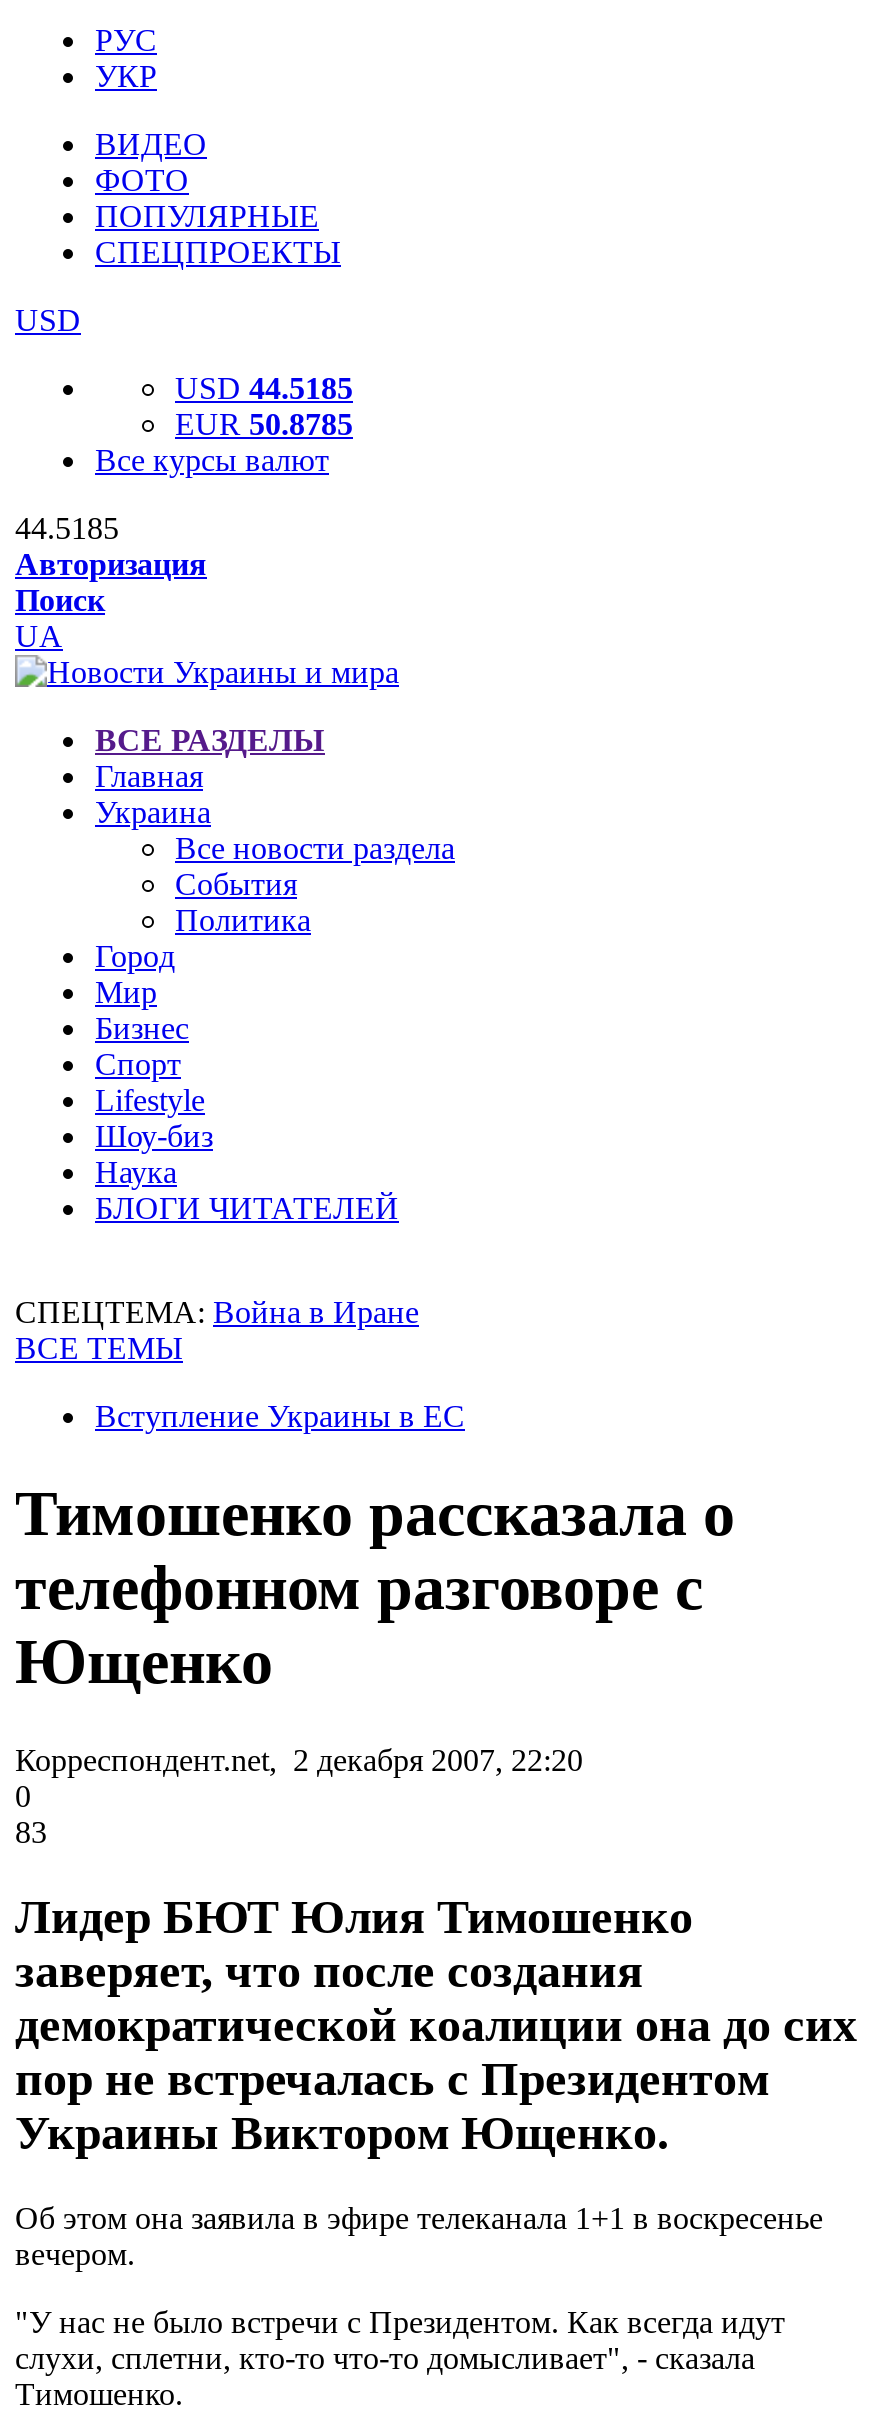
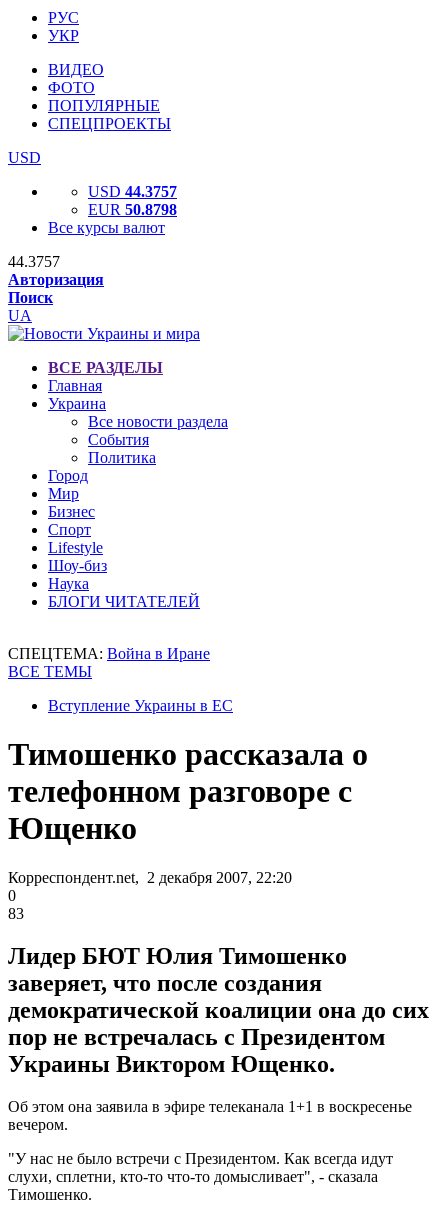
- USD 44.5185
+ USD 44.3757

- EUR 50.8785
+ EUR 50.8798

- 44.5185
+ 44.3757
